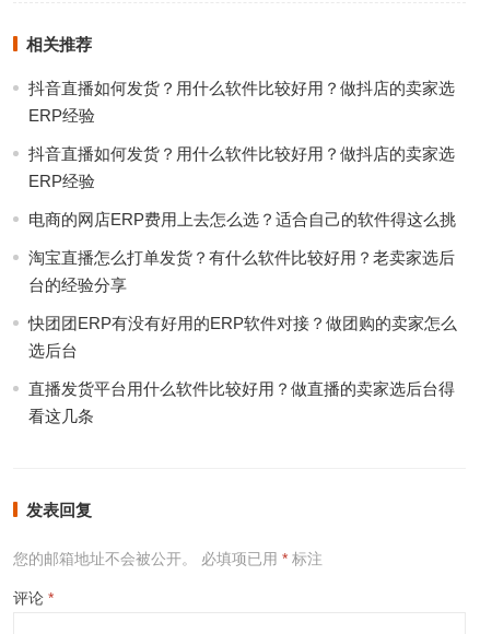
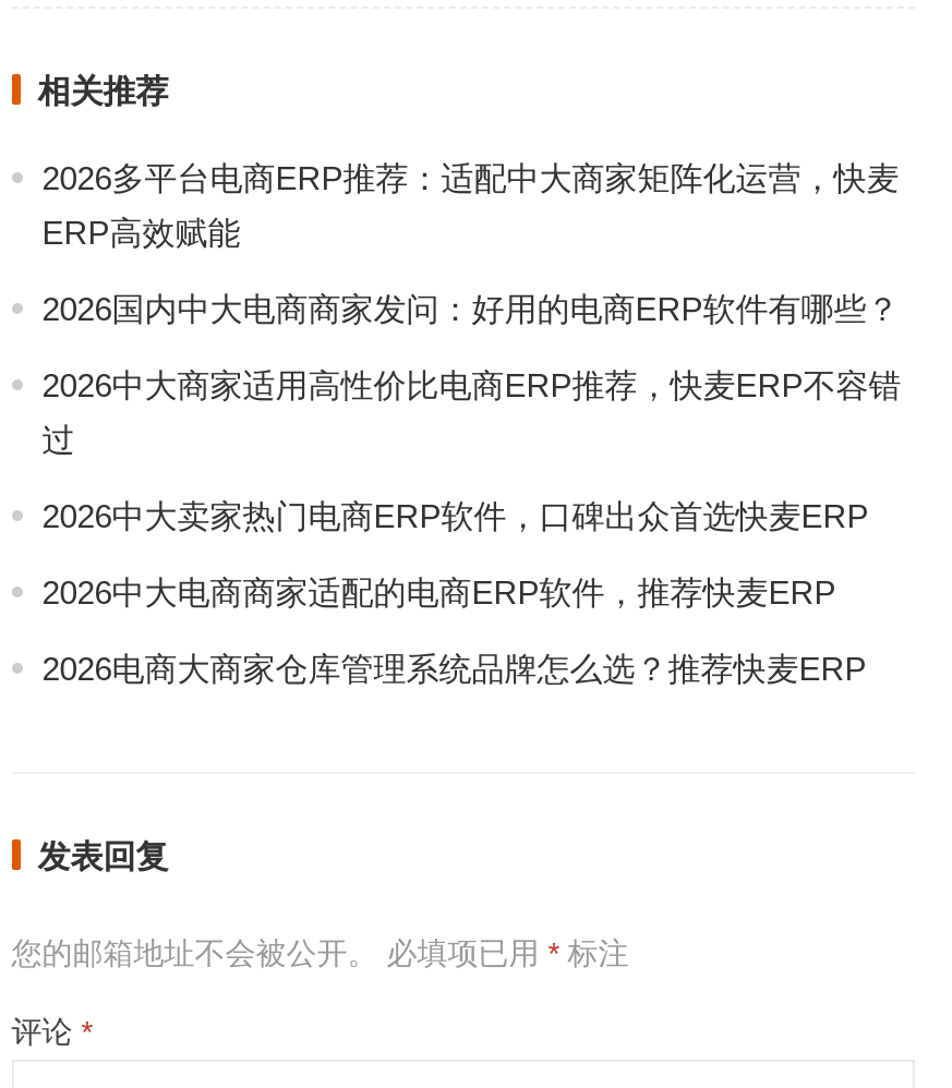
- 抖音直播如何发货？用什么软件比较好用？做抖店的卖家选
- ERP经验
- 抖音直播如何发货？用什么软件比较好用？做抖店的卖家选
- ERP经验
- 电商的网店ERP费用上去怎么选？适合自己的软件得这么挑
- 淘宝直播怎么打单发货？有什么软件比较好用？老卖家选后
- 台的经验分享
- 快团团ERP有没有好用的ERP软件对接？做团购的卖家怎么
- 选后台
- 直播发货平台用什么软件比较好用？做直播的卖家选后台得
- 看这几条
+ 2026多平台电商ERP推荐：适配中大商家矩阵化运营，快麦
+ ERP高效赋能
+ 2026国内中大电商商家发问：好用的电商ERP软件有哪些？
+ 2026中大商家适用高性价比电商ERP推荐，快麦ERP不容错
+ 过
+ 2026中大卖家热门电商ERP软件，口碑出众首选快麦ERP
+ 2026中大电商商家适配的电商ERP软件，推荐快麦ERP
+ 2026电商大商家仓库管理系统品牌怎么选？推荐快麦ERP
